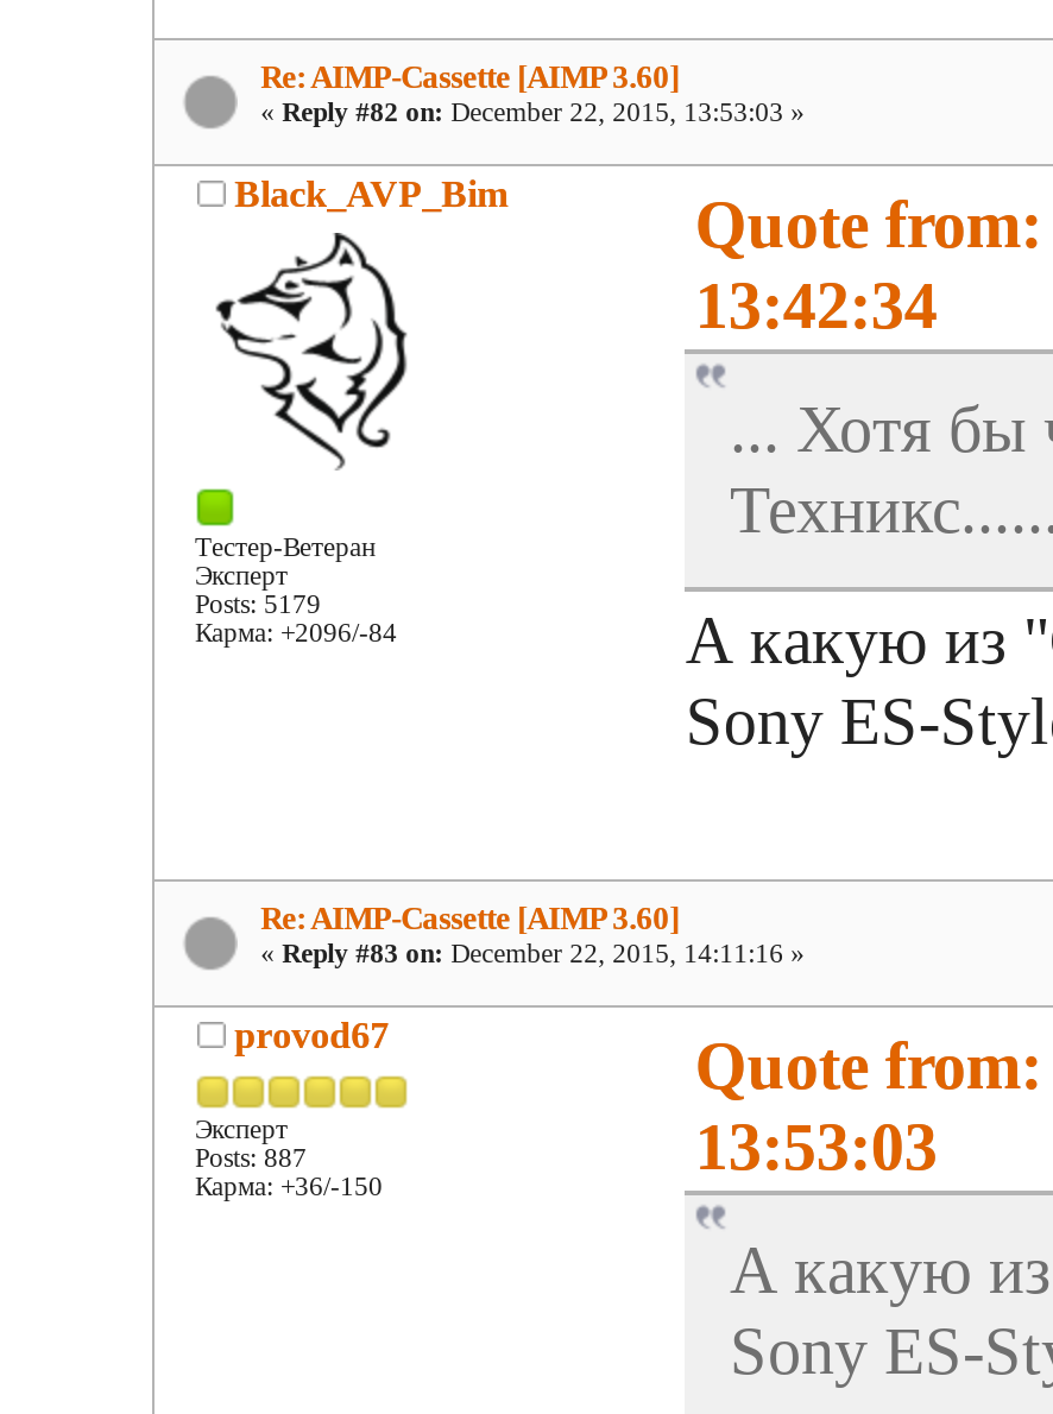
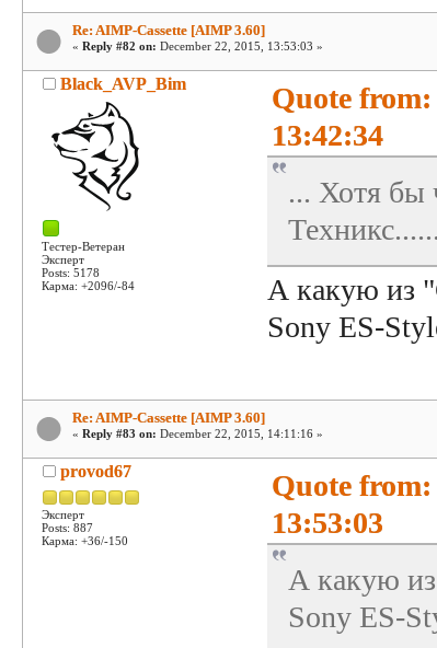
- Posts: 5179
+ Posts: 5178
